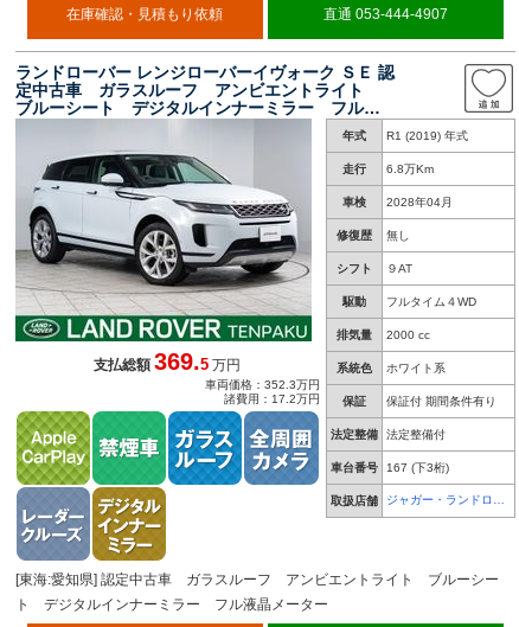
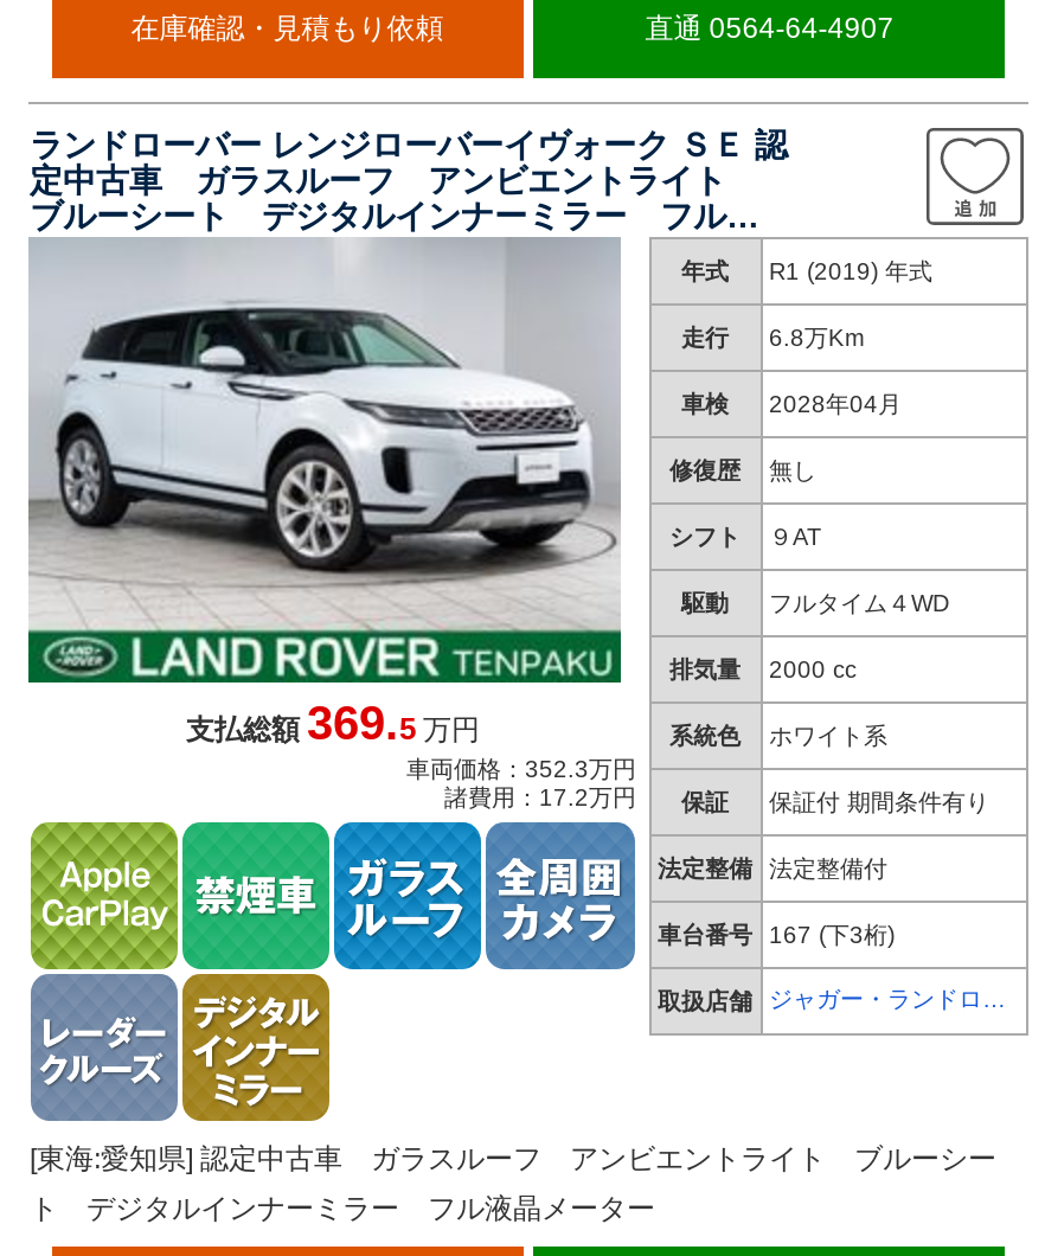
- 直通 053-444-4907
+ 直通 0564-64-4907
